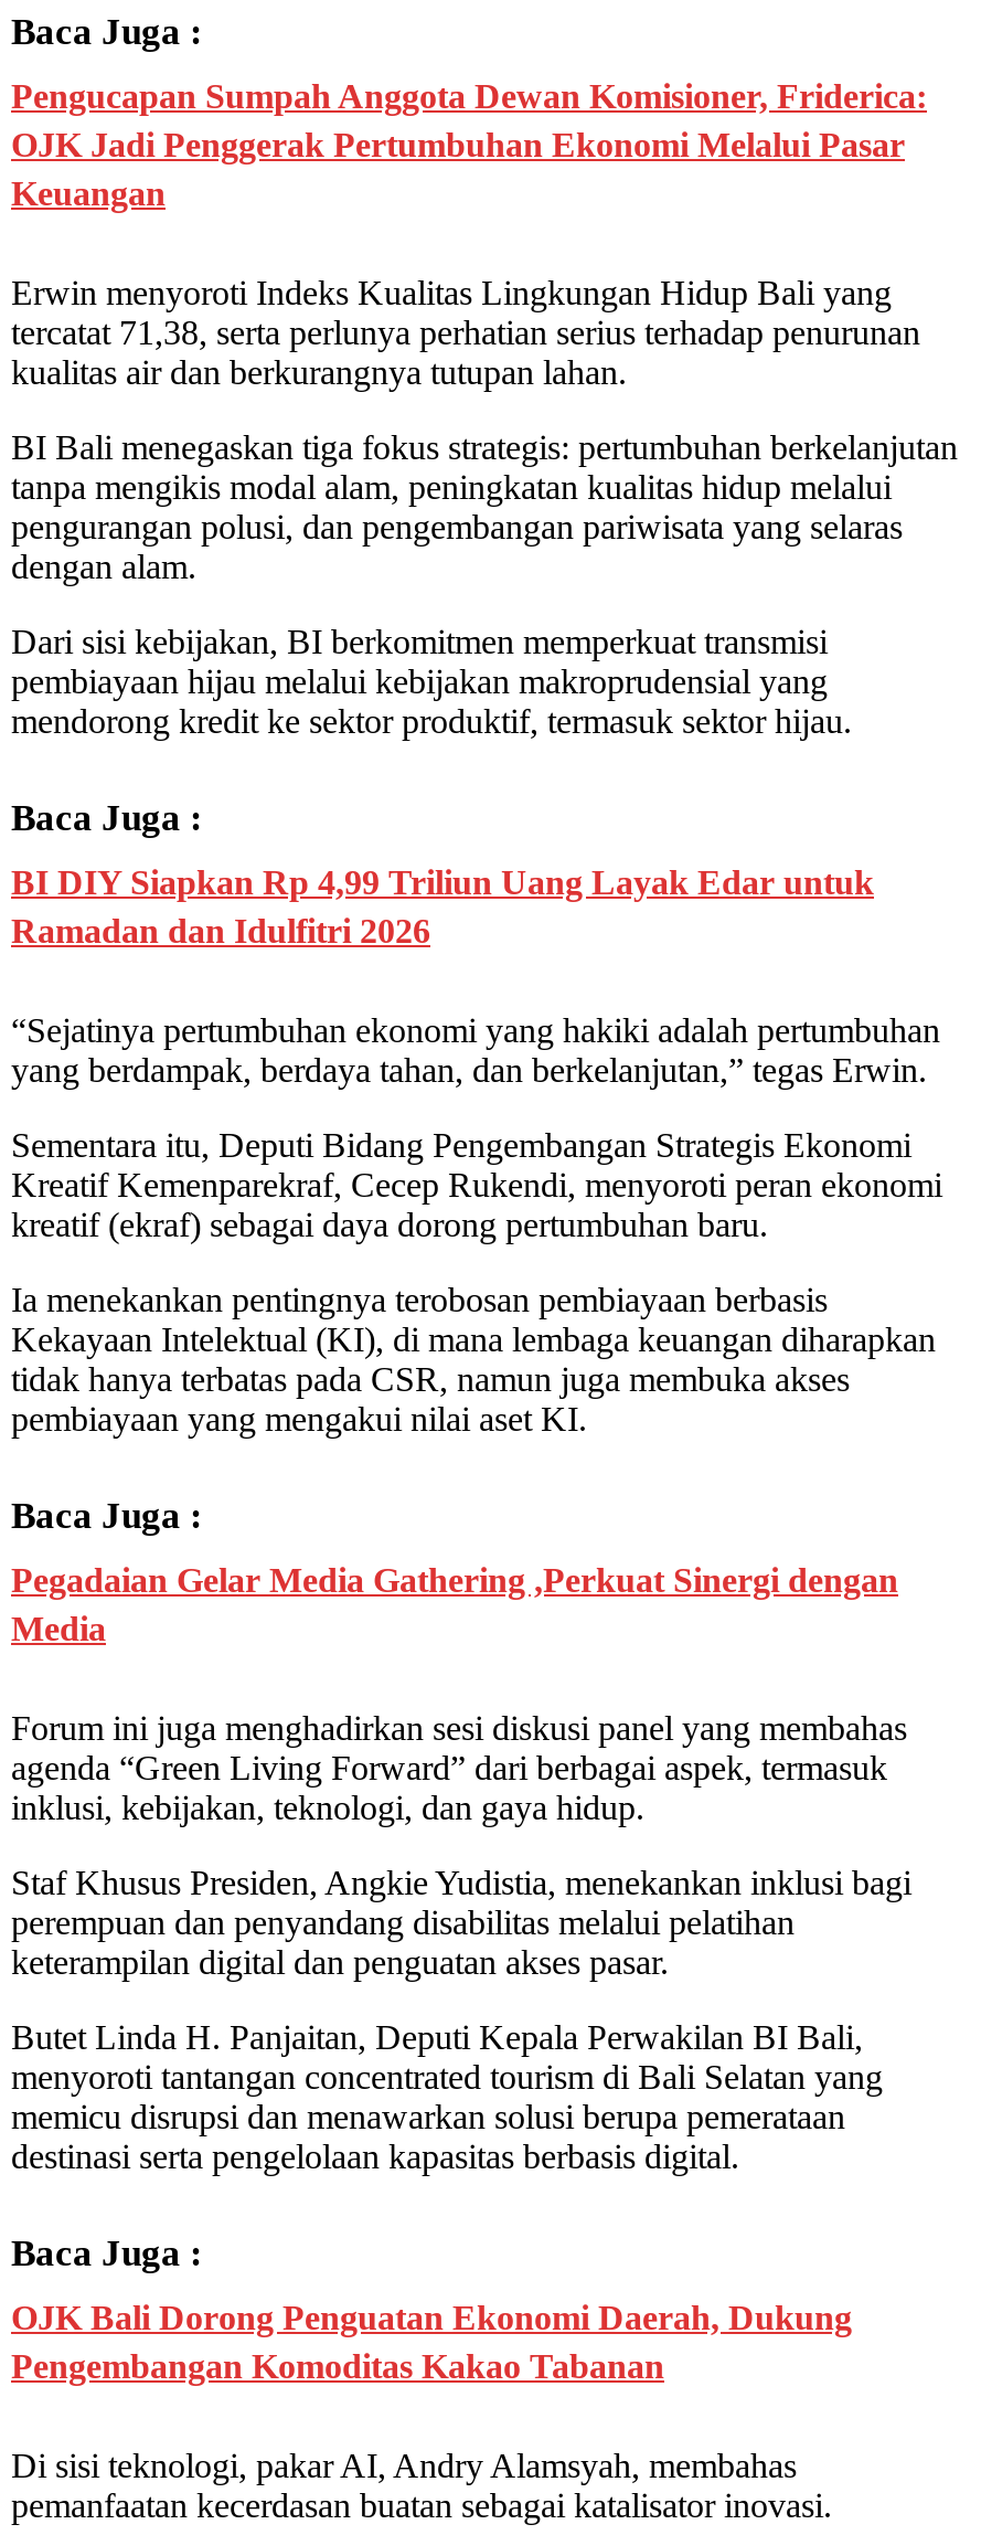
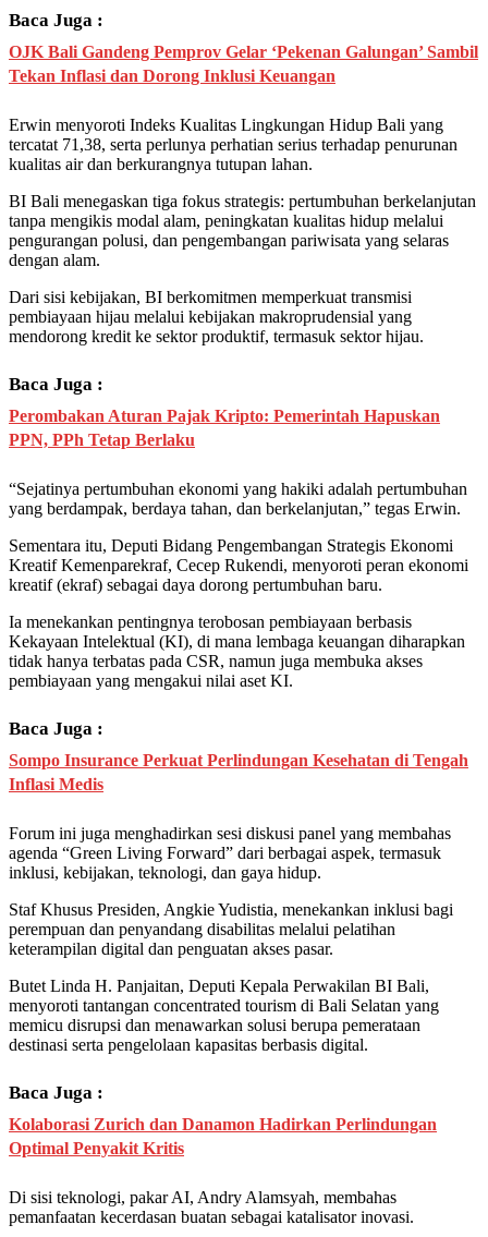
- Pengucapan Sumpah Anggota Dewan Komisioner, Friderica:
- OJK Jadi Penggerak Pertumbuhan Ekonomi Melalui Pasar
- Keuangan
+ OJK Bali Gandeng Pemprov Gelar ‘Pekenan Galungan’ Sambil
+ Tekan Inflasi dan Dorong Inklusi Keuangan

- BI DIY Siapkan Rp 4,99 Triliun Uang Layak Edar untuk
- Ramadan dan Idulfitri 2026
+ Perombakan Aturan Pajak Kripto: Pemerintah Hapuskan
+ PPN, PPh Tetap Berlaku

- Pegadaian Gelar Media Gathering ,Perkuat Sinergi dengan
- Media
+ Sompo Insurance Perkuat Perlindungan Kesehatan di Tengah
+ Inflasi Medis

- OJK Bali Dorong Penguatan Ekonomi Daerah, Dukung
- Pengembangan Komoditas Kakao Tabanan
+ Kolaborasi Zurich dan Danamon Hadirkan Perlindungan
+ Optimal Penyakit Kritis
